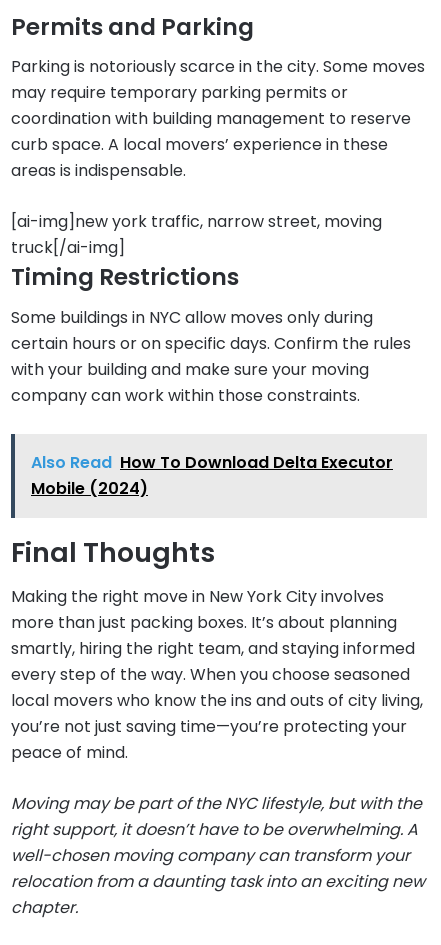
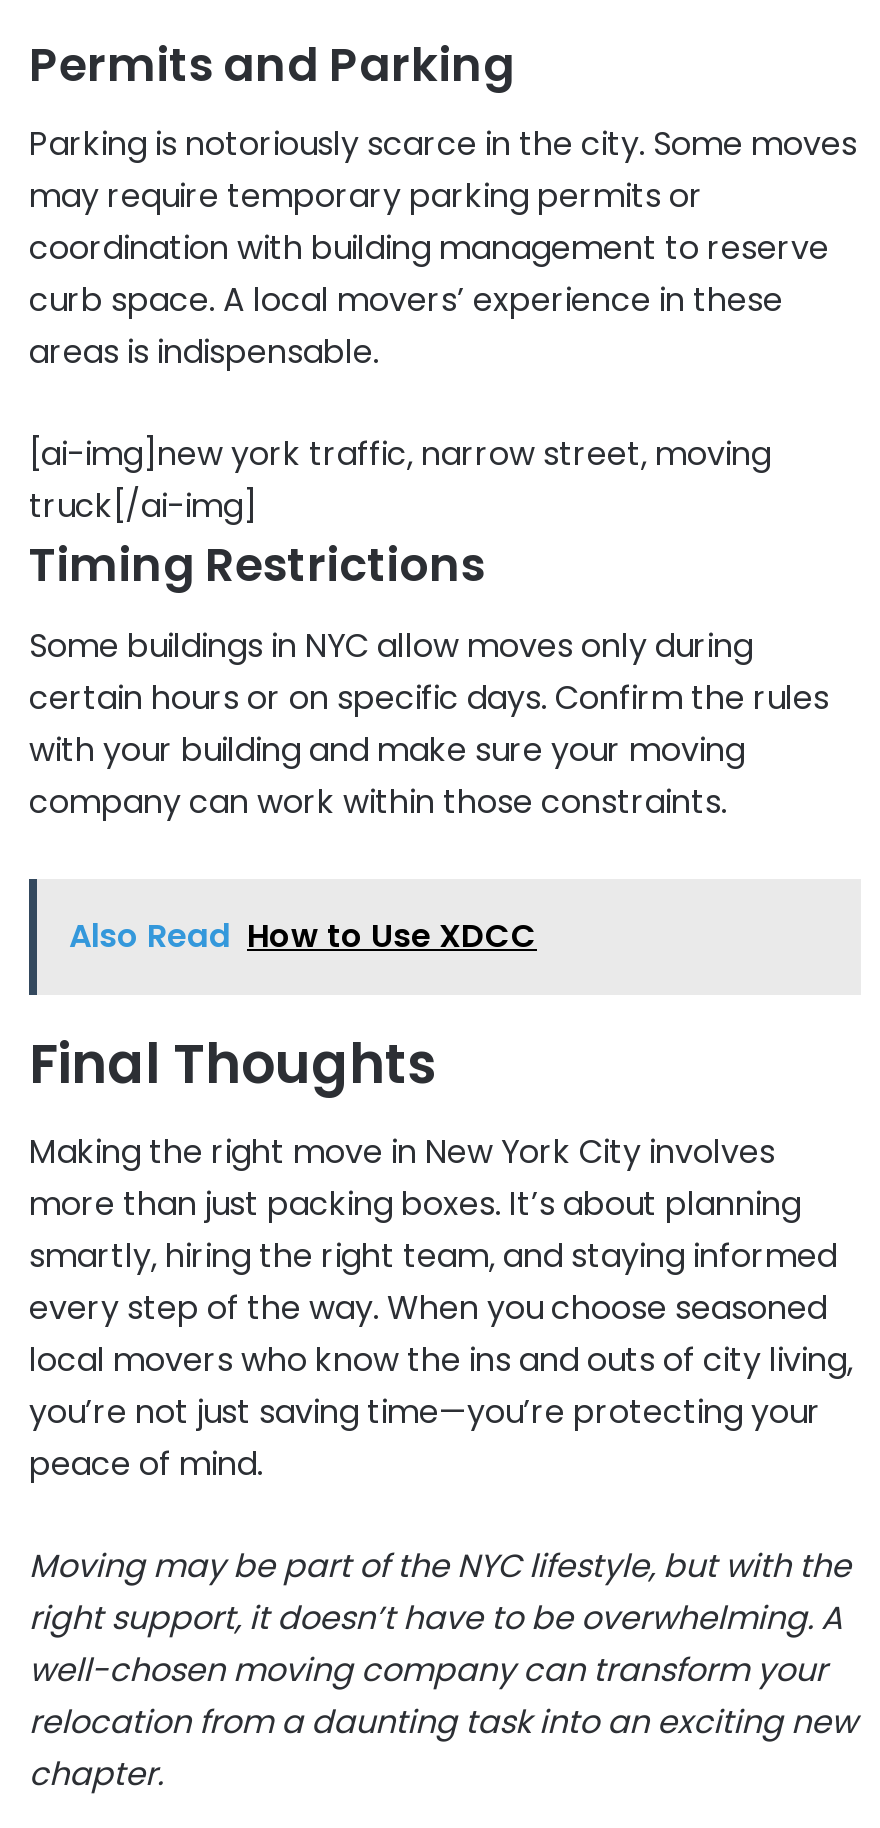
- Also Read How To Download Delta Executor
- Mobile (2024)
+ Also Read How to Use XDCC
